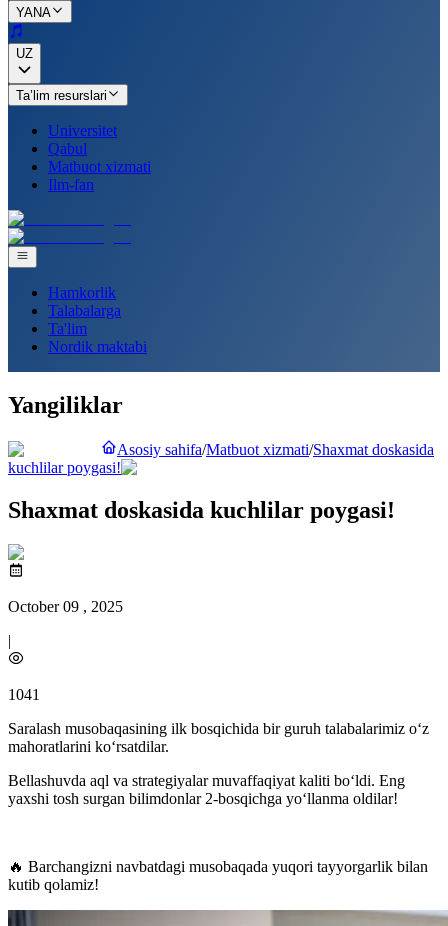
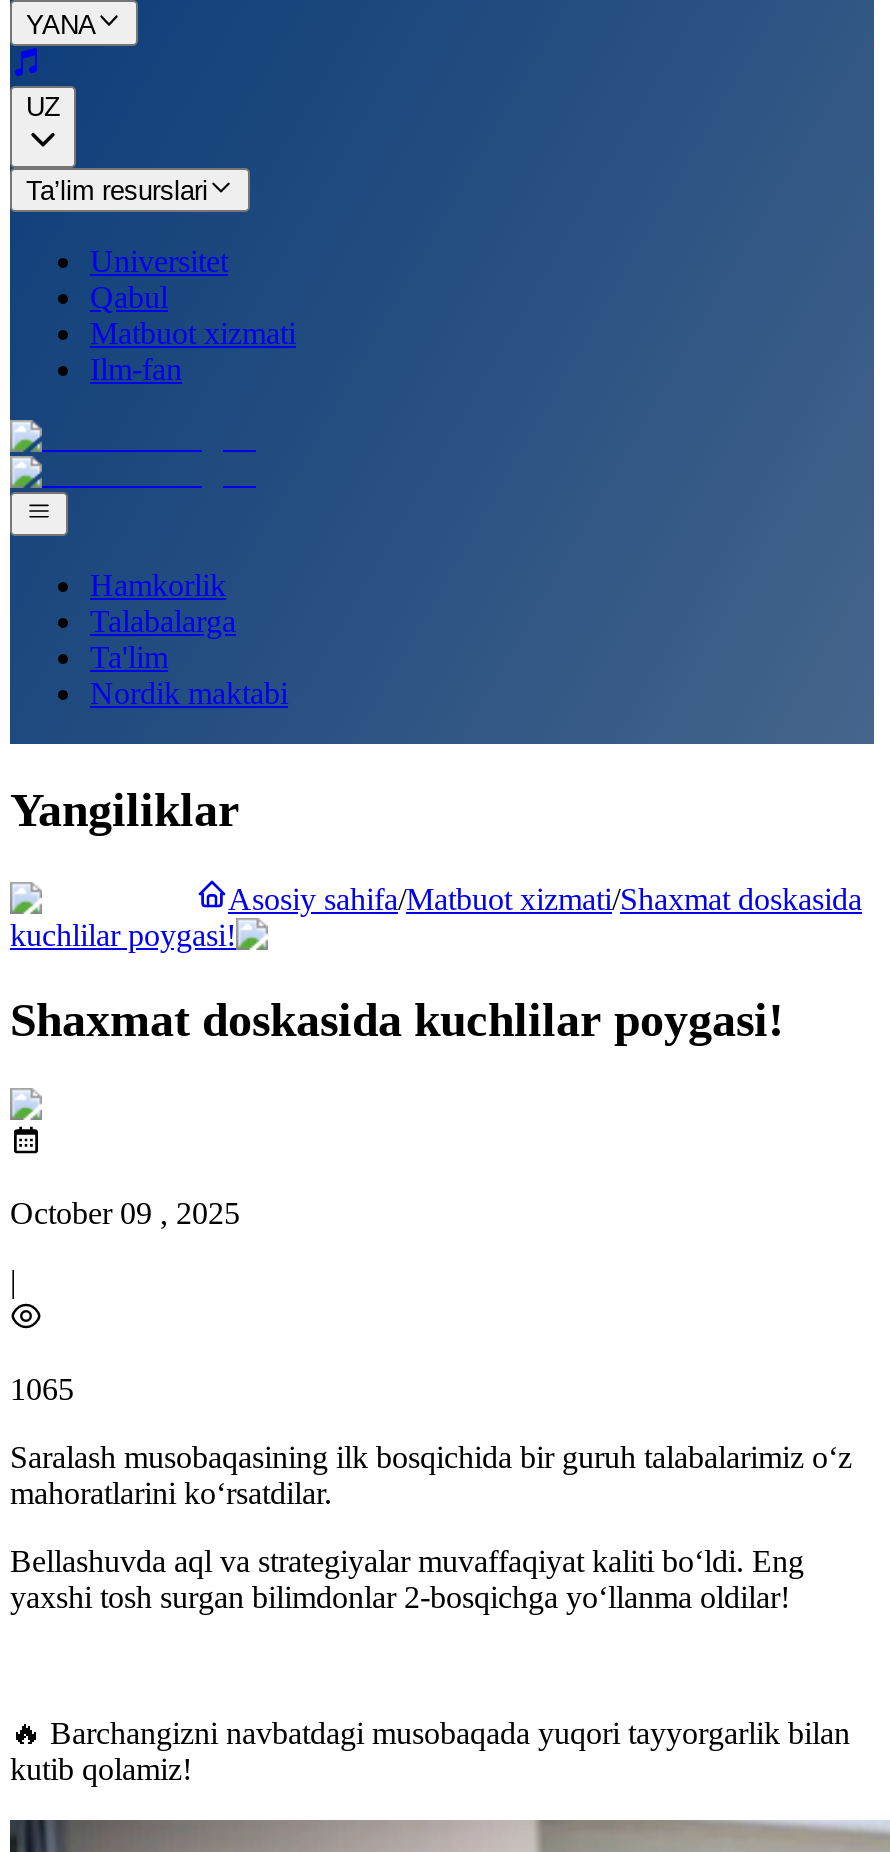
- 1041
+ 1065
